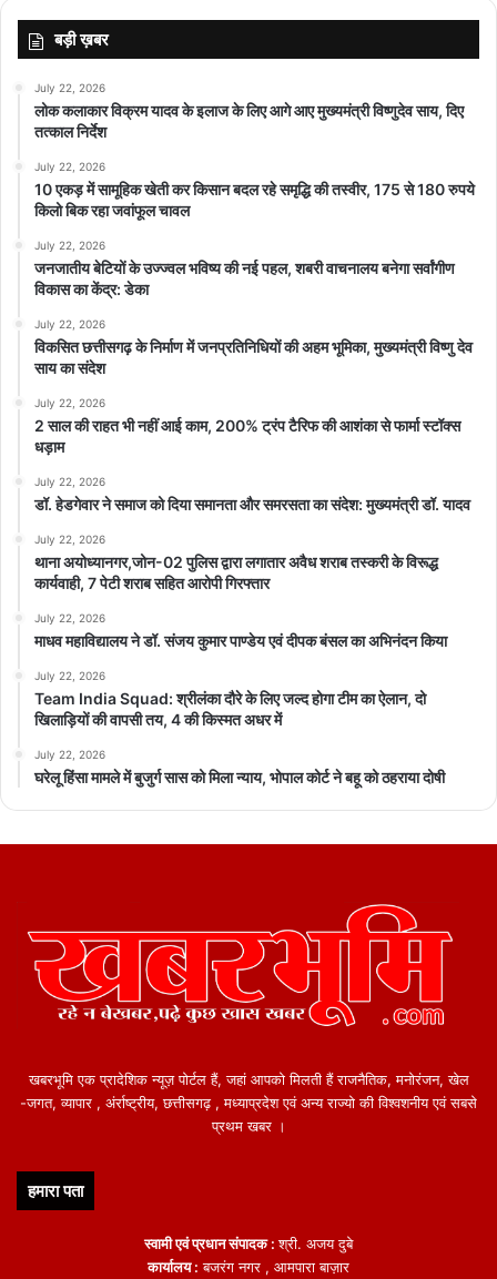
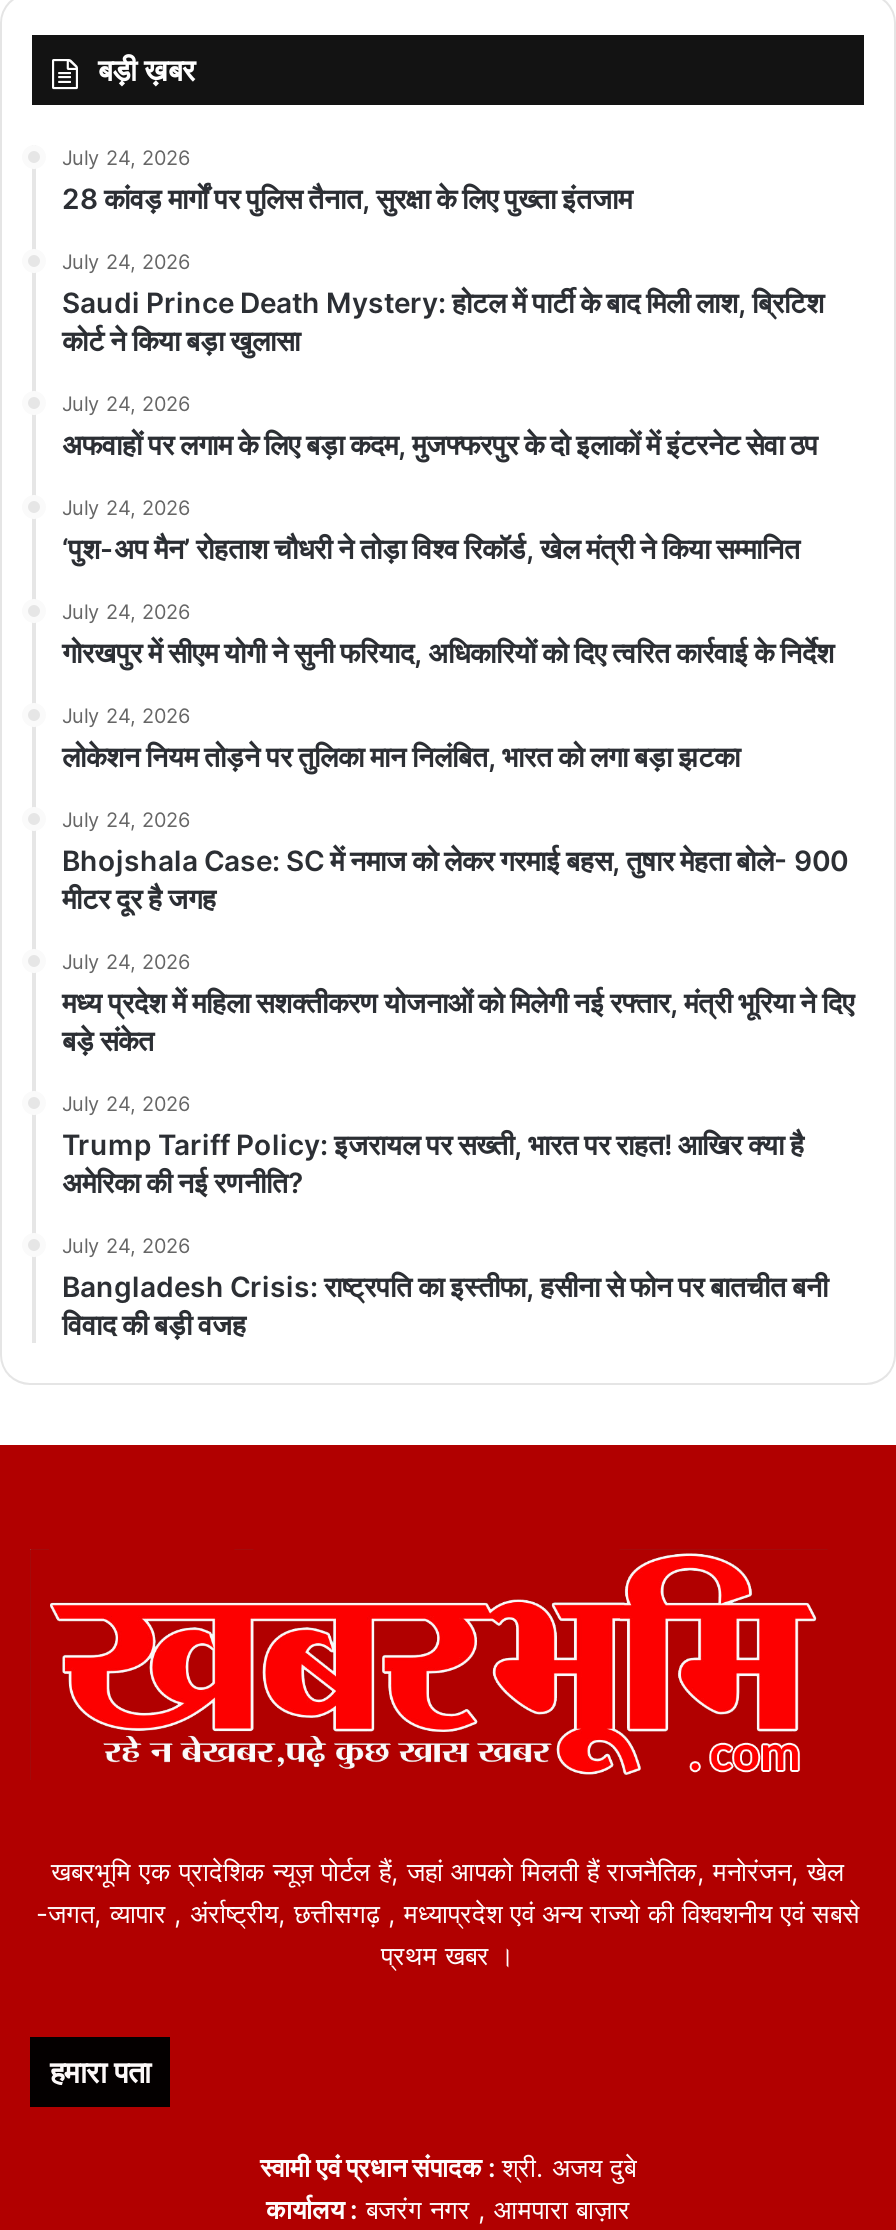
- July 22, 2026
- लोक कलाकार विक्रम यादव के इलाज के लिए आगे आए मुख्यमंत्री विष्णुदेव साय, दिए
- तत्काल निर्देश
+ July 24, 2026
+ 28 कांवड़ मार्गों पर पुलिस तैनात, सुरक्षा के लिए पुख्ता इंतजाम

- July 22, 2026
- 10 एकड़ में सामूहिक खेती कर किसान बदल रहे समृद्धि की तस्वीर, 175 से 180 रुपये
- किलो बिक रहा जवांफूल चावल
+ July 24, 2026
+ Saudi Prince Death Mystery: होटल में पार्टी के बाद मिली लाश, ब्रिटिश
+ कोर्ट ने किया बड़ा खुलासा

- July 22, 2026
- जनजातीय बेटियों के उज्ज्वल भविष्य की नई पहल, शबरी वाचनालय बनेगा सर्वांगीण
- विकास का केंद्र: डेका
+ July 24, 2026
+ अफवाहों पर लगाम के लिए बड़ा कदम, मुजफ्फरपुर के दो इलाकों में इंटरनेट सेवा ठप

- July 22, 2026
- विकसित छत्तीसगढ़ के निर्माण में जनप्रतिनिधियों की अहम भूमिका, मुख्यमंत्री विष्णु देव
- साय का संदेश
+ July 24, 2026
+ ‘पुश-अप मैन’ रोहताश चौधरी ने तोड़ा विश्व रिकॉर्ड, खेल मंत्री ने किया सम्मानित

- July 22, 2026
- 2 साल की राहत भी नहीं आई काम, 200% ट्रंप टैरिफ की आशंका से फार्मा स्टॉक्स
- धड़ाम
+ July 24, 2026
+ गोरखपुर में सीएम योगी ने सुनी फरियाद, अधिकारियों को दिए त्वरित कार्रवाई के निर्देश

- July 22, 2026
- डॉ. हेडगेवार ने समाज को दिया समानता और समरसता का संदेश: मुख्यमंत्री डॉ. यादव
+ July 24, 2026
+ लोकेशन नियम तोड़ने पर तुलिका मान निलंबित, भारत को लगा बड़ा झटका

- July 22, 2026
- थाना अयोध्यानगर,जोन-02 पुलिस द्वारा लगातार अवैध शराब तस्करी के विरूद्ध
- कार्यवाही, 7 पेटी शराब सहित आरोपी गिरफ्तार
+ July 24, 2026
+ Bhojshala Case: SC में नमाज को लेकर गरमाई बहस, तुषार मेहता बोले- 900
+ मीटर दूर है जगह

- July 22, 2026
- माधव महाविद्यालय ने डॉ. संजय कुमार पाण्डेय एवं दीपक बंसल का अभिनंदन किया
+ July 24, 2026
+ मध्य प्रदेश में महिला सशक्तीकरण योजनाओं को मिलेगी नई रफ्तार, मंत्री भूरिया ने दिए
+ बड़े संकेत

- July 22, 2026
- Team India Squad: श्रीलंका दौरे के लिए जल्द होगा टीम का ऐलान, दो
- खिलाड़ियों की वापसी तय, 4 की किस्मत अधर में
+ July 24, 2026
+ Trump Tariff Policy: इजरायल पर सख्ती, भारत पर राहत! आखिर क्या है
+ अमेरिका की नई रणनीति?

- July 22, 2026
- घरेलू हिंसा मामले में बुजुर्ग सास को मिला न्याय, भोपाल कोर्ट ने बहू को ठहराया दोषी
+ July 24, 2026
+ Bangladesh Crisis: राष्ट्रपति का इस्तीफा, हसीना से फोन पर बातचीत बनी
+ विवाद की बड़ी वजह
